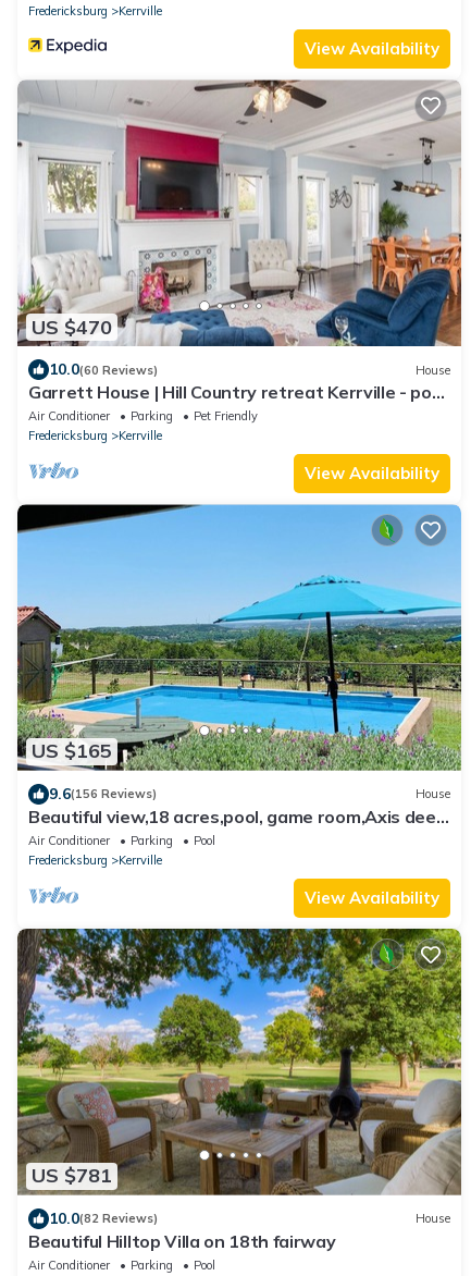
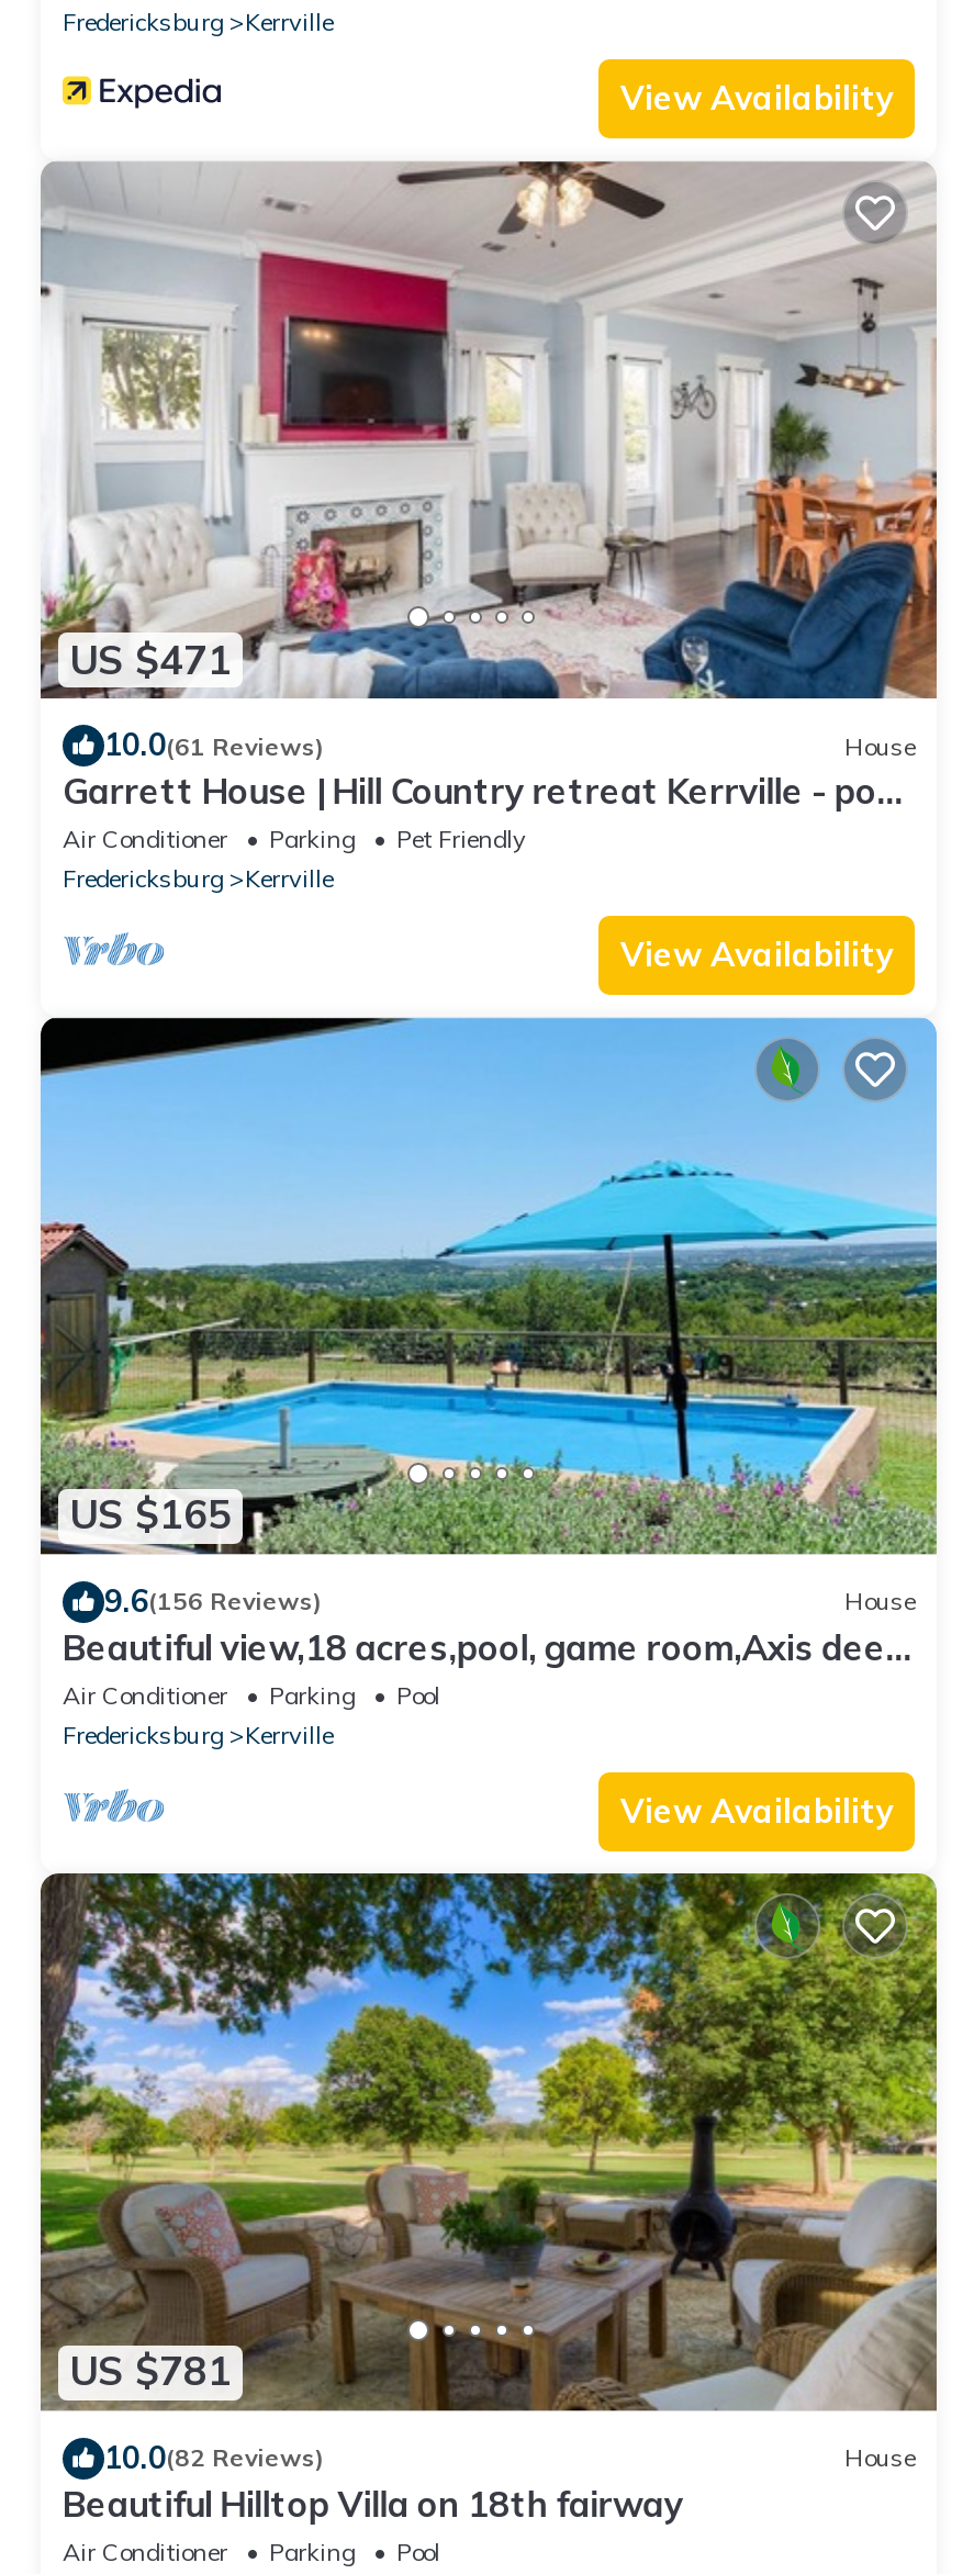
- US $470
+ US $471

- 10.0(60 Reviews)
+ 10.0(61 Reviews)
